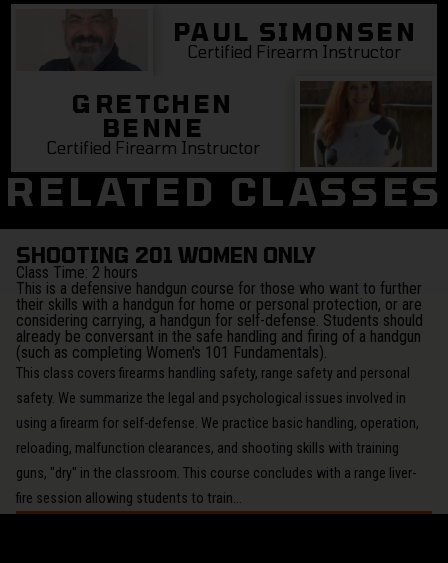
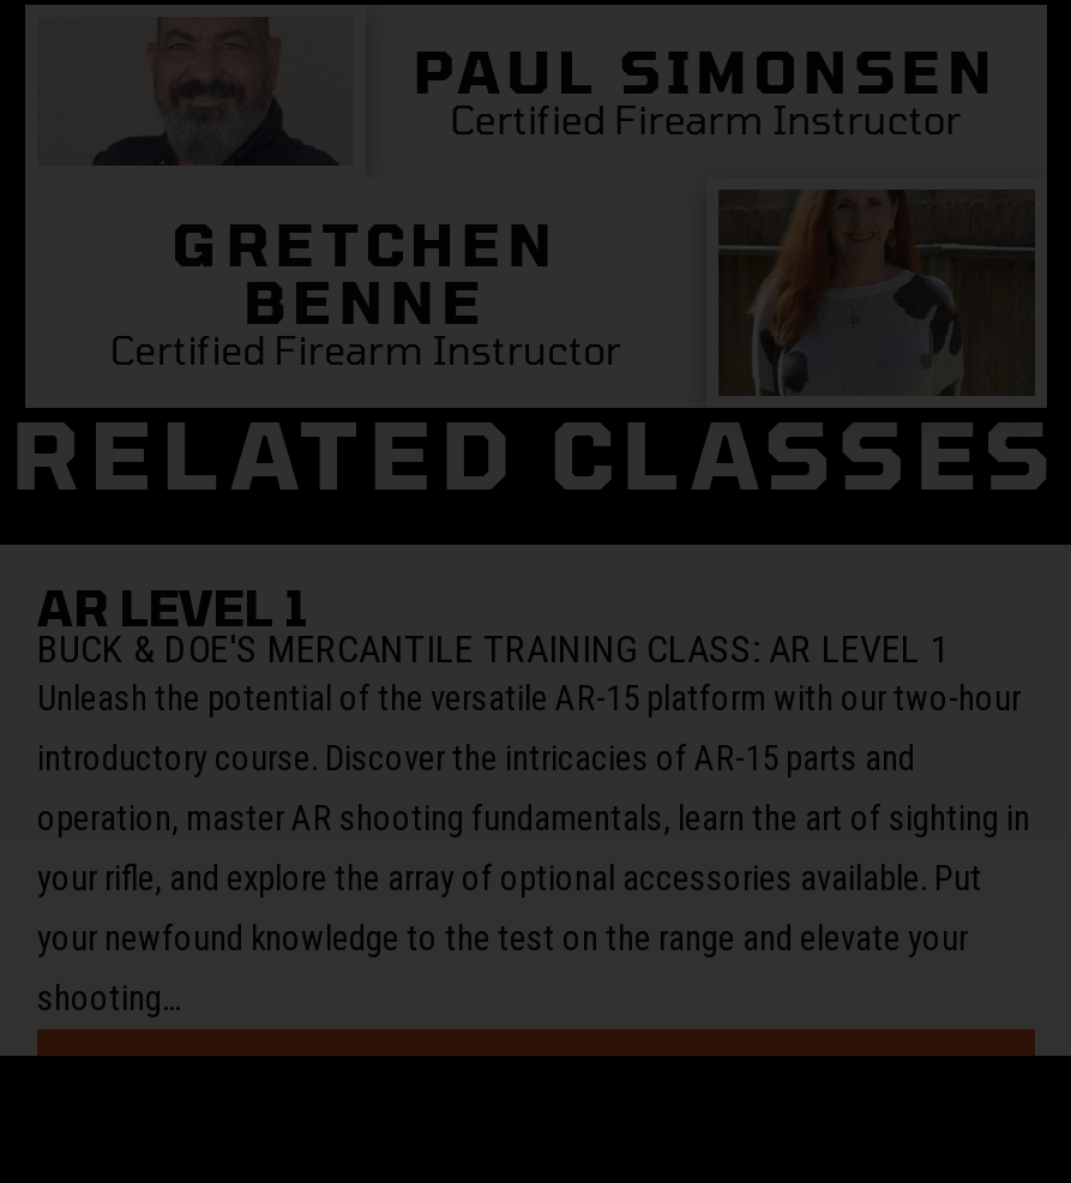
- SHOOTING 201 WOMEN ONLY
- Class Time: 2 hours
- This is a defensive handgun course for those who want to further
- their skills with a handgun for home or personal protection, or are
- considering carrying, a handgun for self-defense. Students should
- already be conversant in the safe handling and firing of a handgun
- (such as completing Women's 101 Fundamentals).
- This class covers firearms handling safety, range safety and personal
+ AR LEVEL 1
+ BUCK & DOE'S MERCANTILE TRAINING CLASS: AR LEVEL 1
+ Unleash the potential of the versatile AR-15 platform with our two-hour

- safety. We summarize the legal and psychological issues involved in
+ introductory course. Discover the intricacies of AR-15 parts and

- using a firearm for self-defense. We practice basic handling, operation,
+ operation, master AR shooting fundamentals, learn the art of sighting in

- reloading, malfunction clearances, and shooting skills with training
+ your rifle, and explore the array of optional accessories available. Put

- guns, "dry" in the classroom. This course concludes with a range liver-
+ your newfound knowledge to the test on the range and elevate your

- fire session allowing students to train…
+ shooting…
